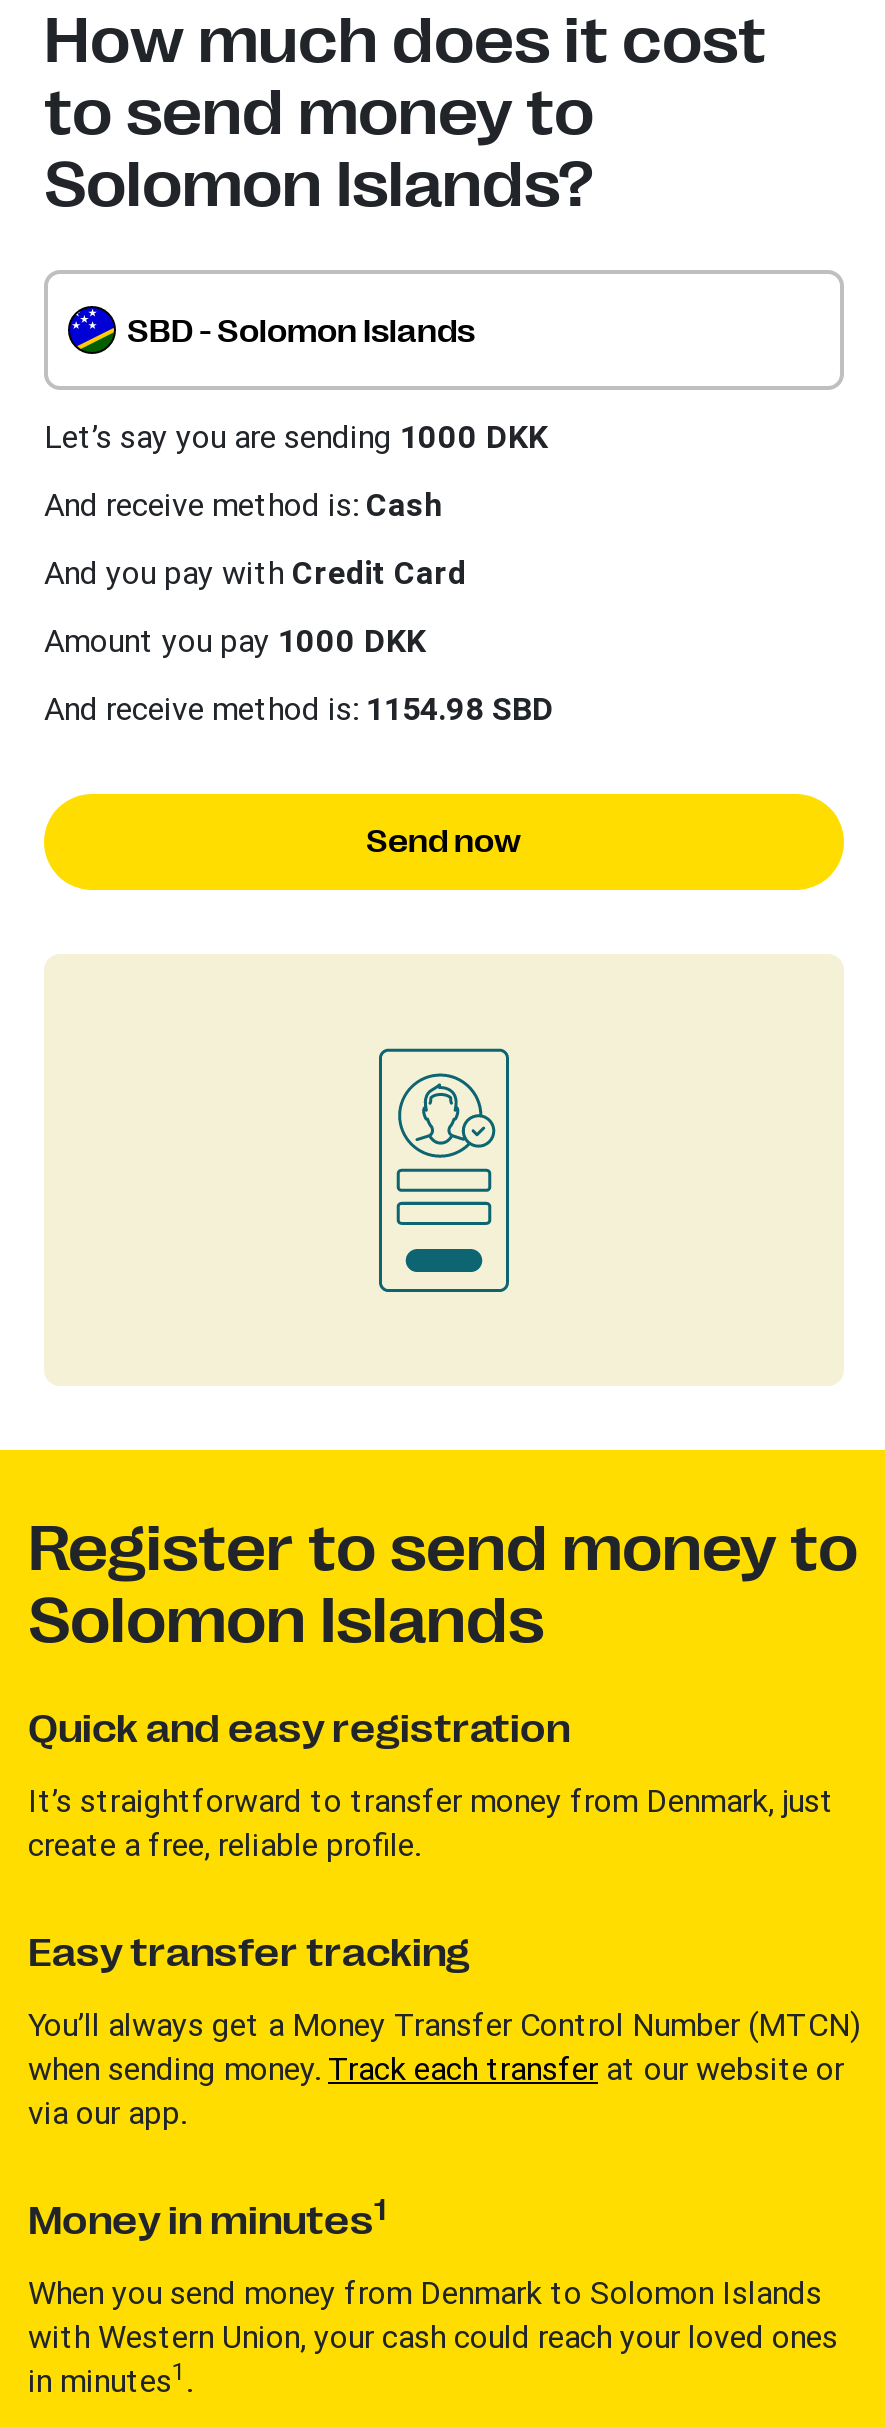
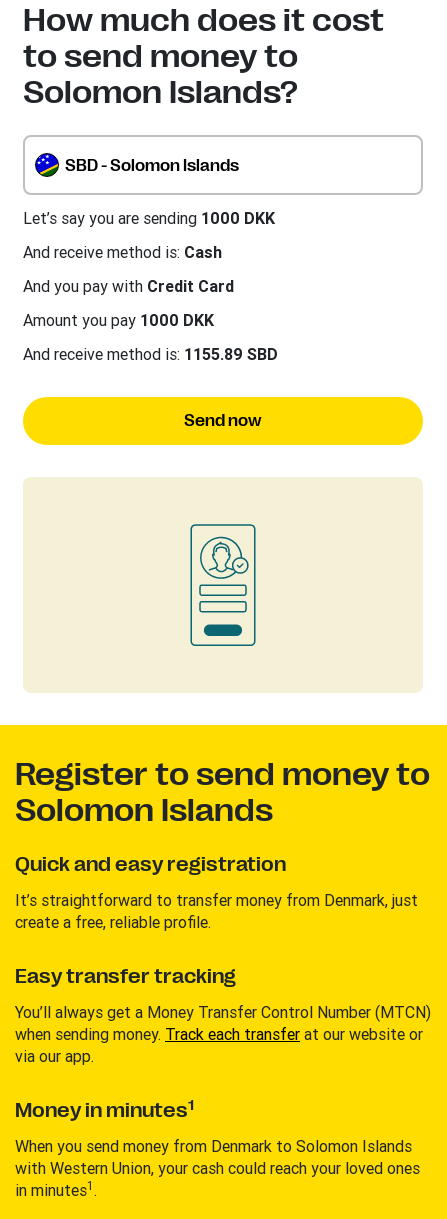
- And receive method is: 1154.98 SBD
+ And receive method is: 1155.89 SBD
